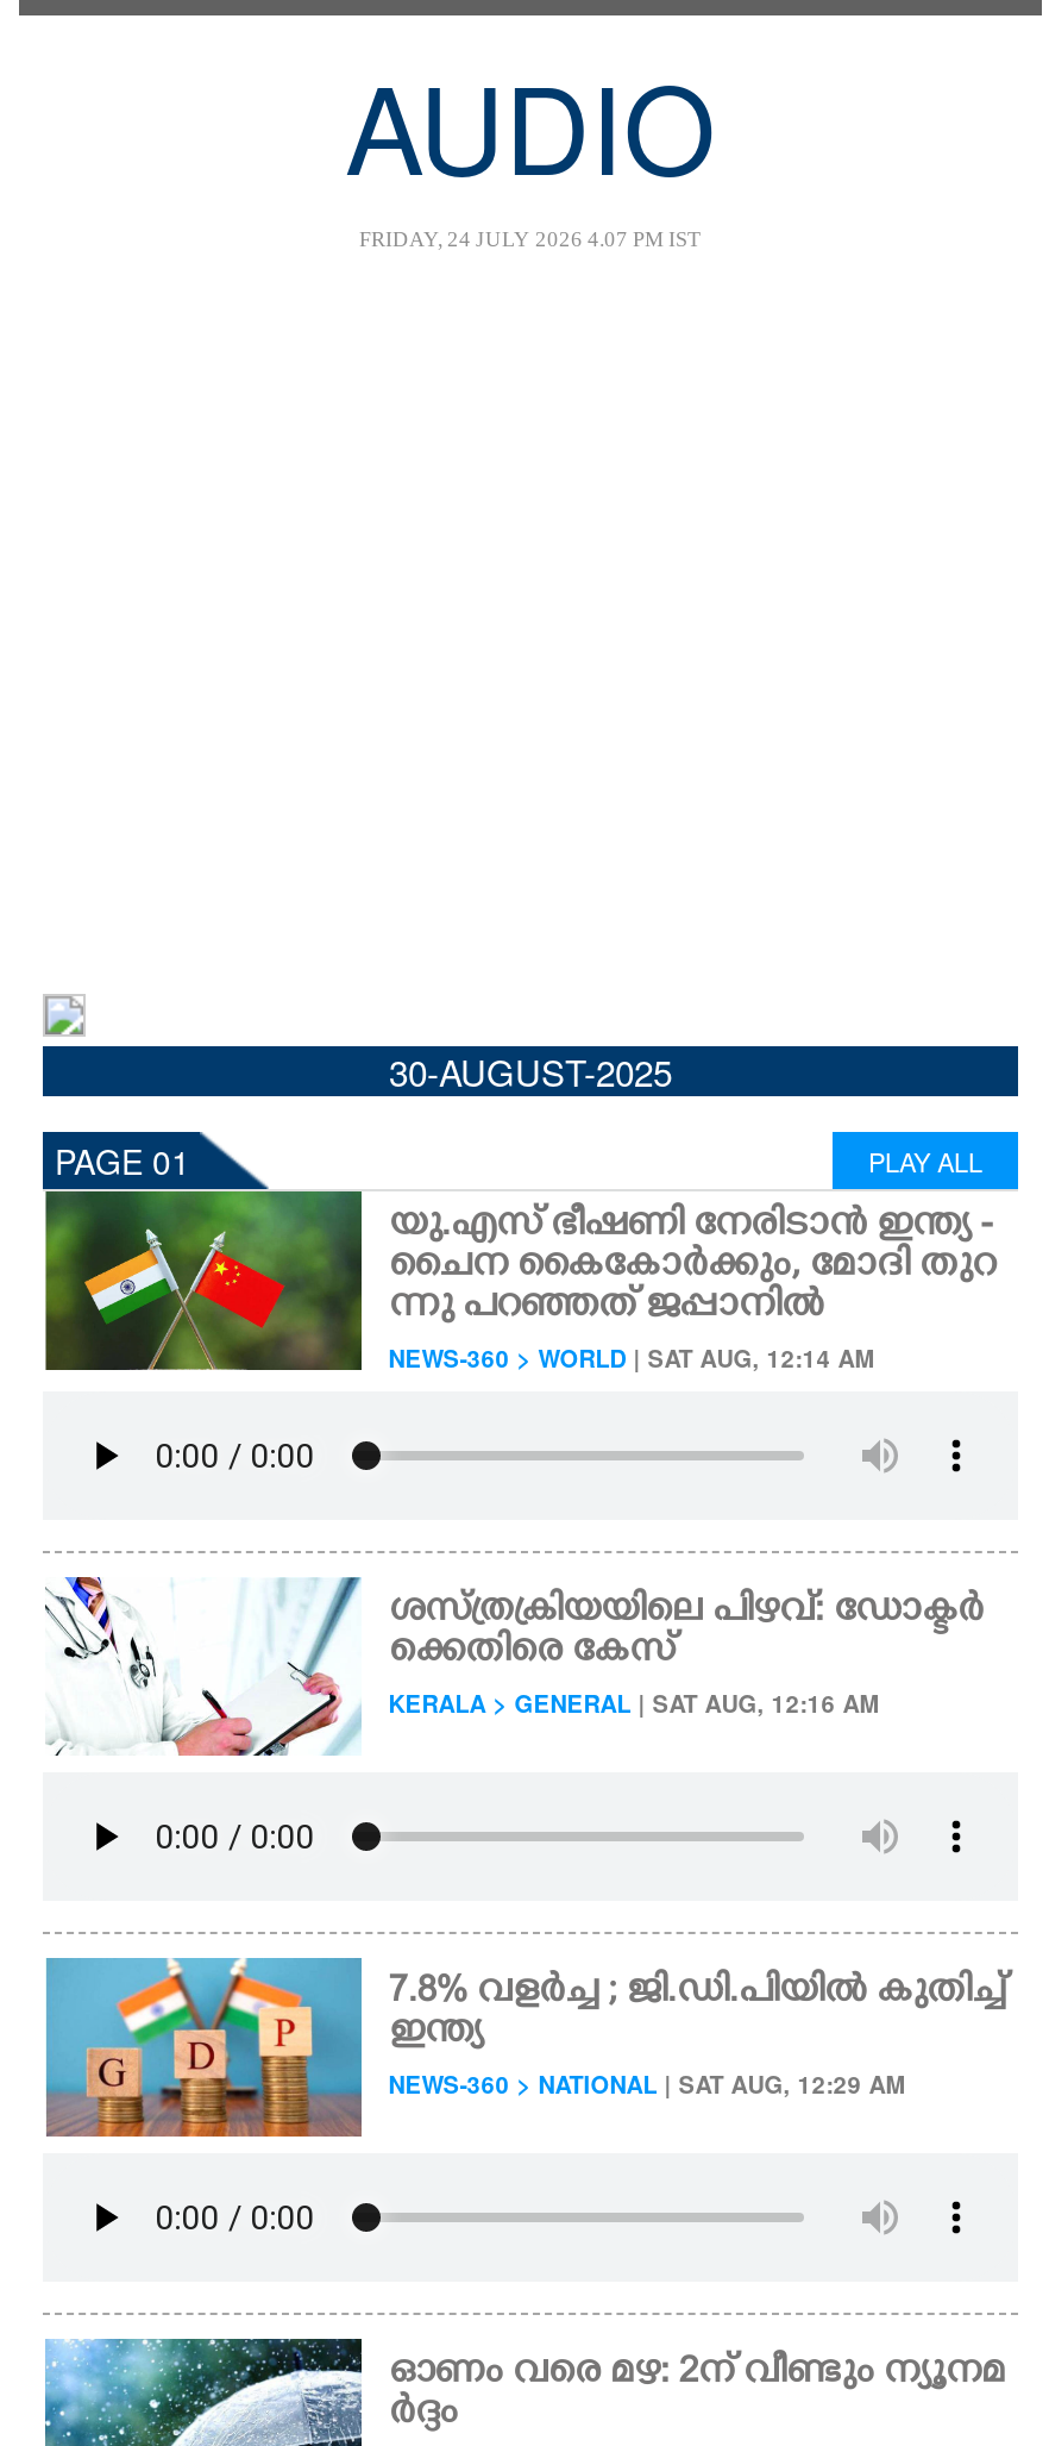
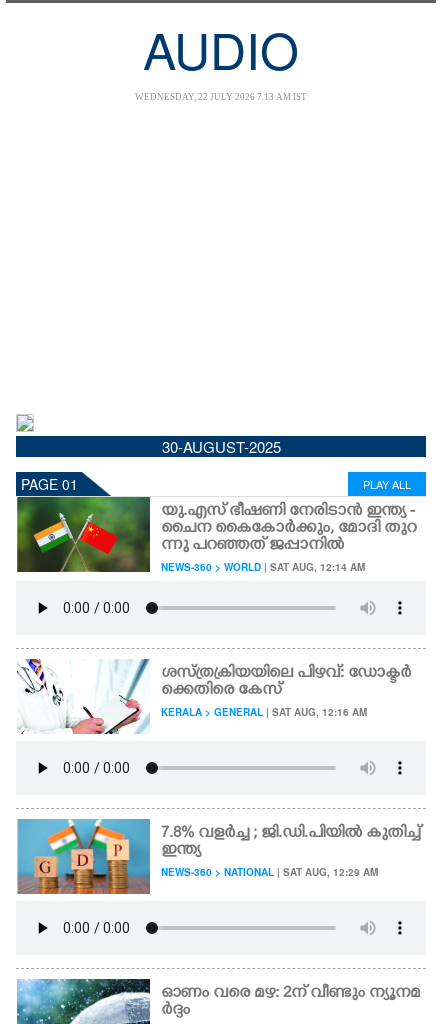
- FRIDAY, 24 JULY 2026 4.07 PM IST
+ WEDNESDAY, 22 JULY 2026 7.13 AM IST
